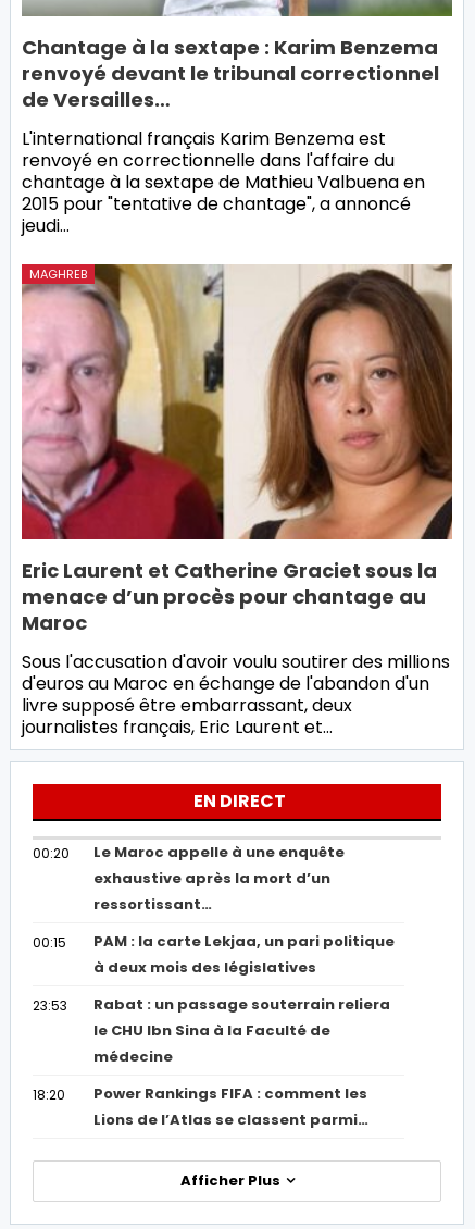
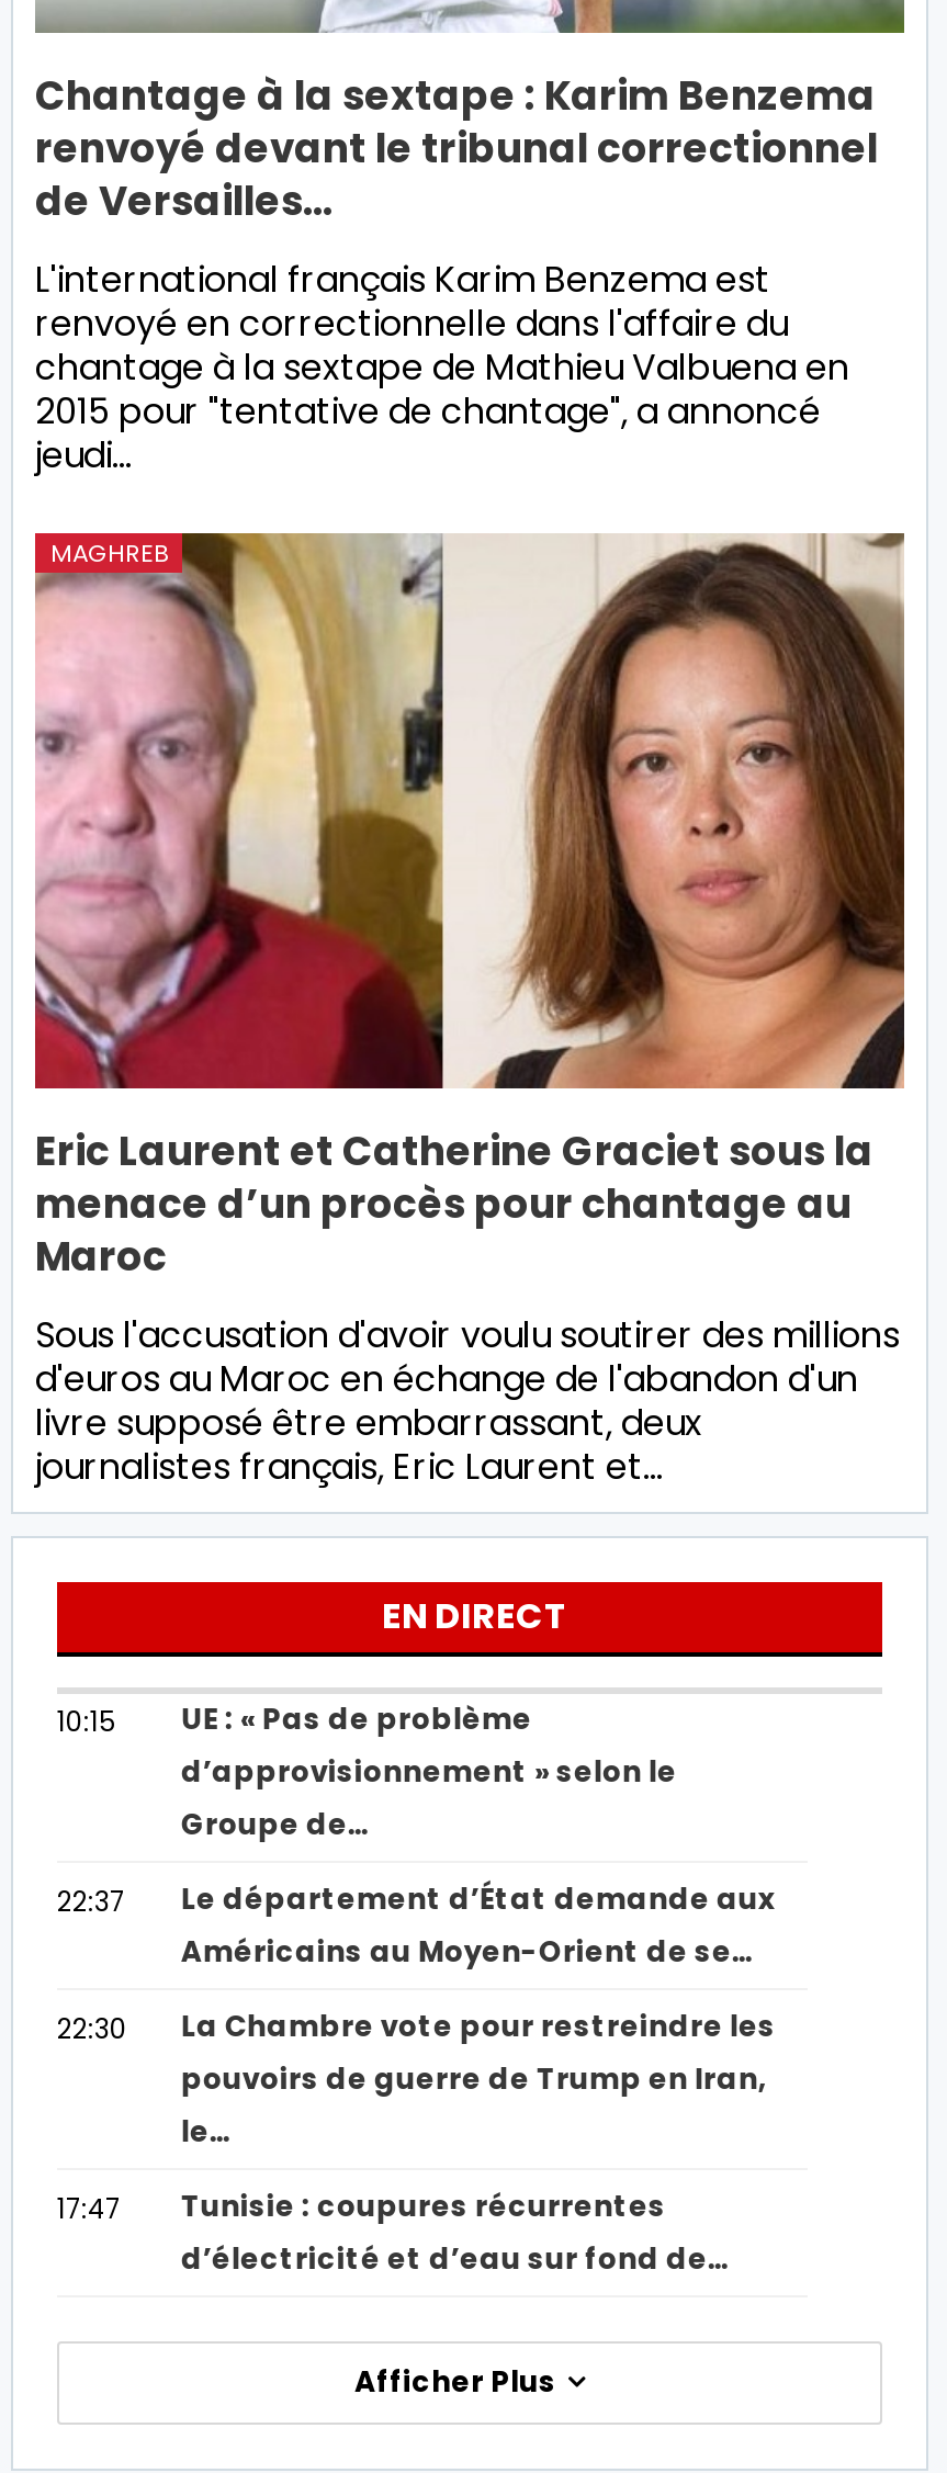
- 00:20
- Le Maroc appelle à une enquête
- exhaustive après la mort d’un
- ressortissant…
+ 10:15
+ UE : « Pas de problème
+ d’approvisionnement » selon le
+ Groupe de…

- 00:15
- PAM : la carte Lekjaa, un pari politique
- à deux mois des législatives
+ 22:37
+ Le département d’État demande aux
+ Américains au Moyen-Orient de se…

- 23:53
- Rabat : un passage souterrain reliera
- le CHU Ibn Sina à la Faculté de
- médecine
+ 22:30
+ La Chambre vote pour restreindre les
+ pouvoirs de guerre de Trump en Iran,
+ le…

- 18:20
- Power Rankings FIFA : comment les
- Lions de l’Atlas se classent parmi…
+ 17:47
+ Tunisie : coupures récurrentes
+ d’électricité et d’eau sur fond de…
